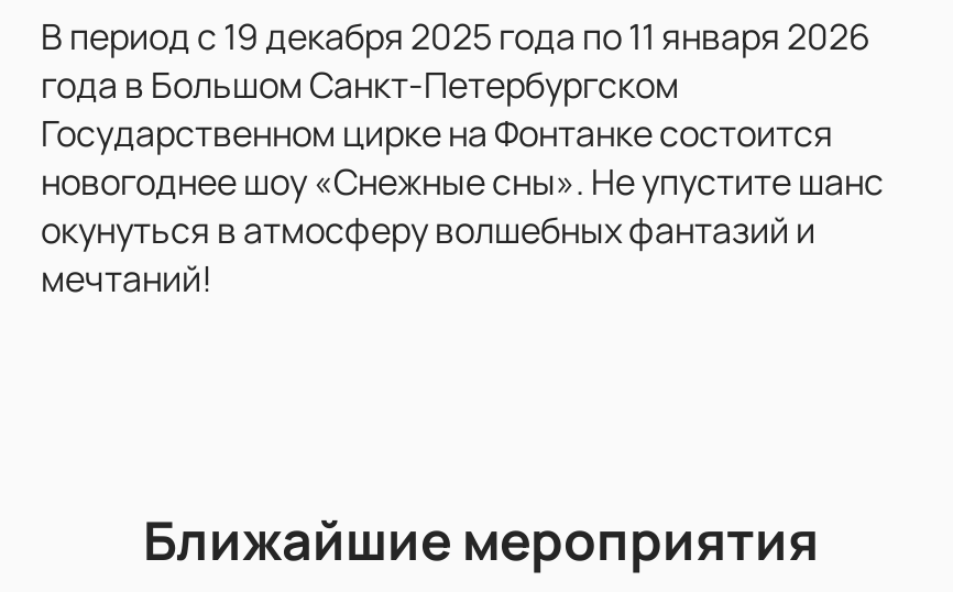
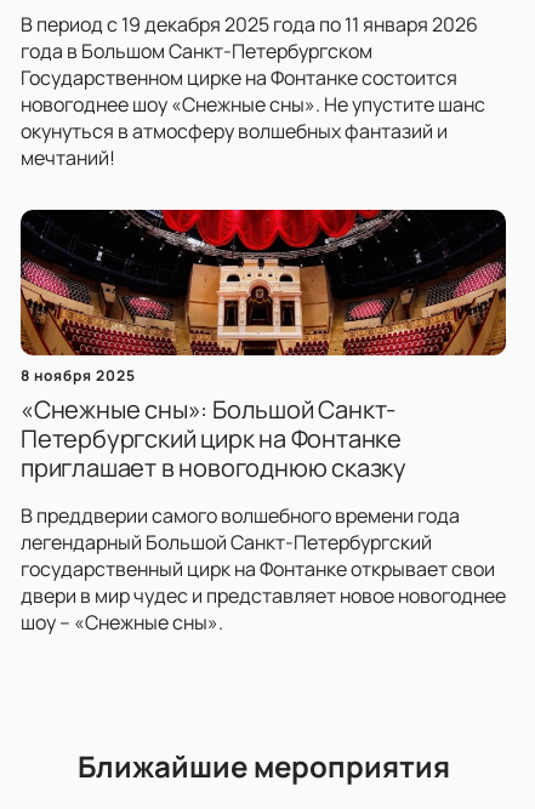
+ [image]
+ 8 ноября 2025
+ «Снежные сны»: Большой Санкт-
+ Петербургский цирк на Фонтанке
+ приглашает в новогоднюю сказку
+ В преддверии самого волшебного времени года
+ легендарный Большой Санкт-Петербургский
+ государственный цирк на Фонтанке открывает свои
+ двери в мир чудес и представляет новое новогоднее
+ шоу – «Снежные сны».
